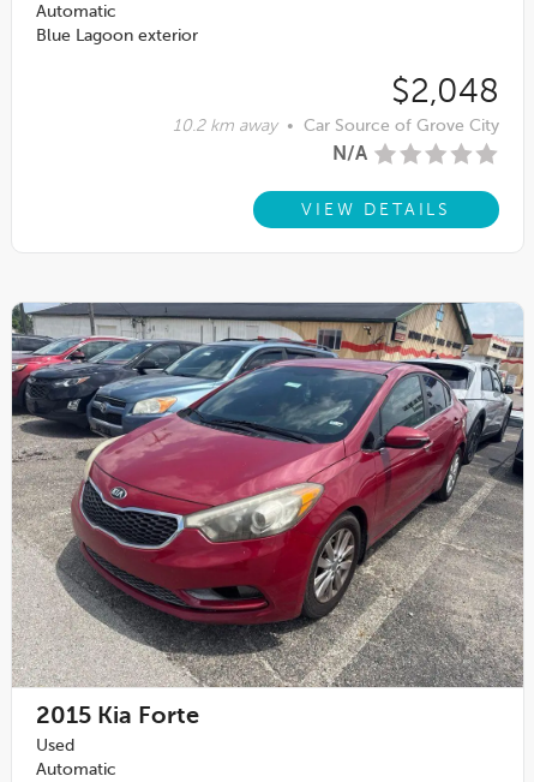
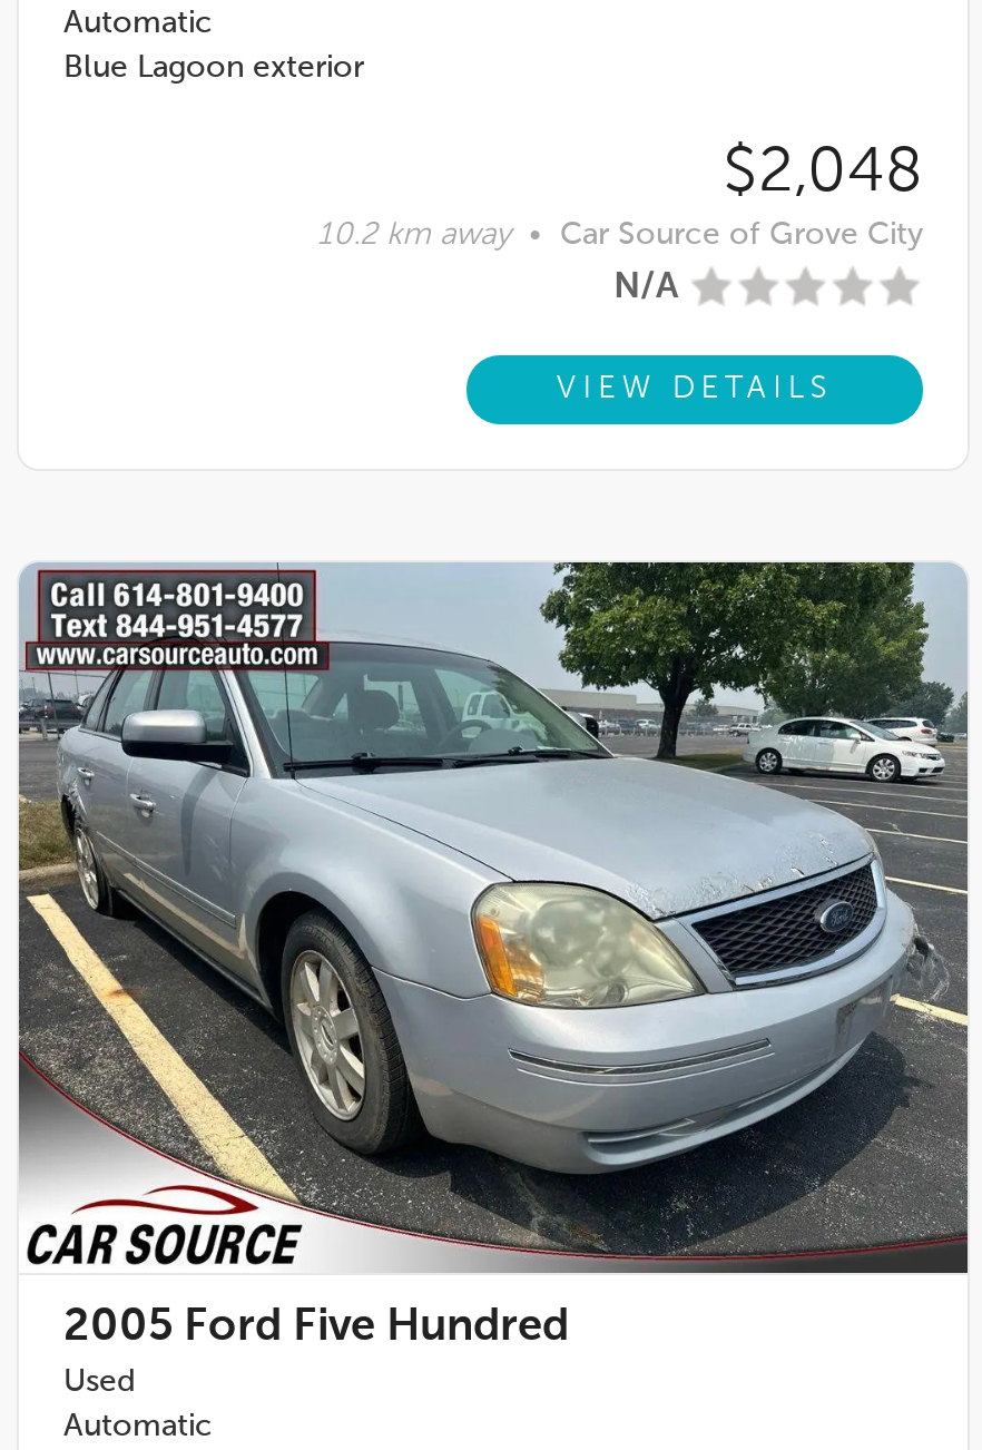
- [image]
- 2015 Kia Forte
+ [image]
+ 2005 Ford Five Hundred
